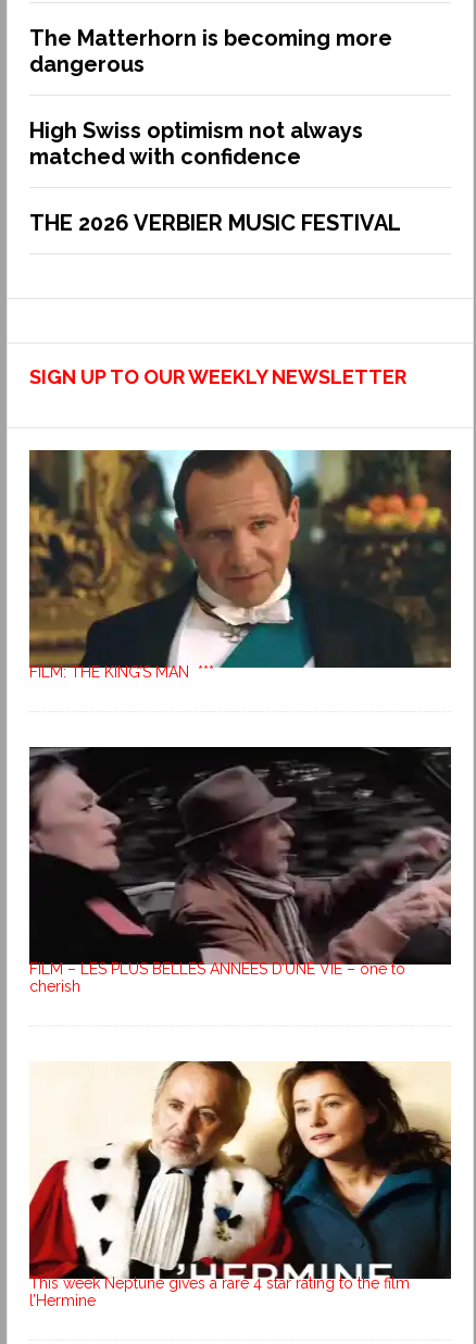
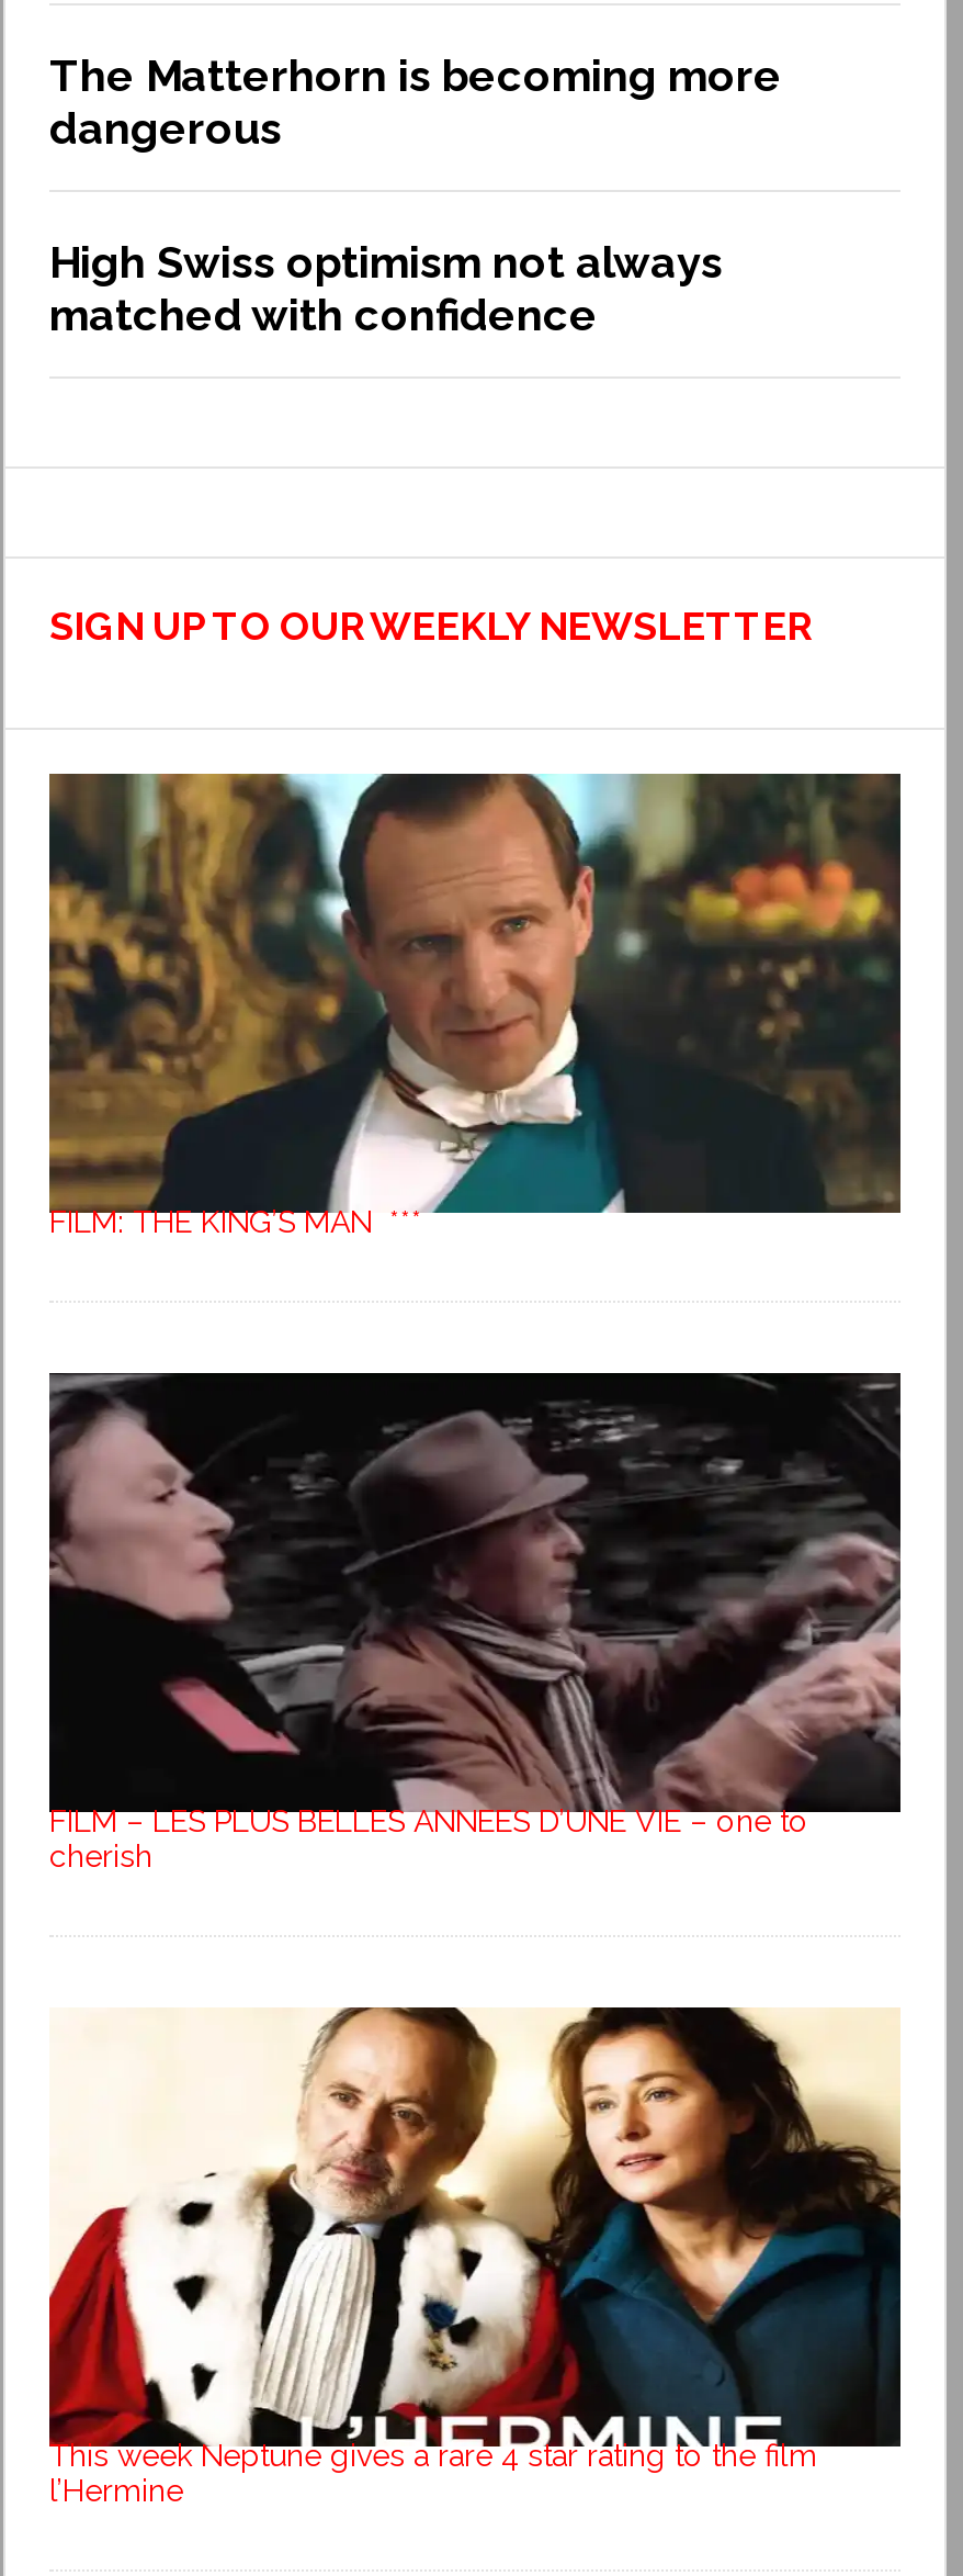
- THE 2026 VERBIER MUSIC FESTIVAL
